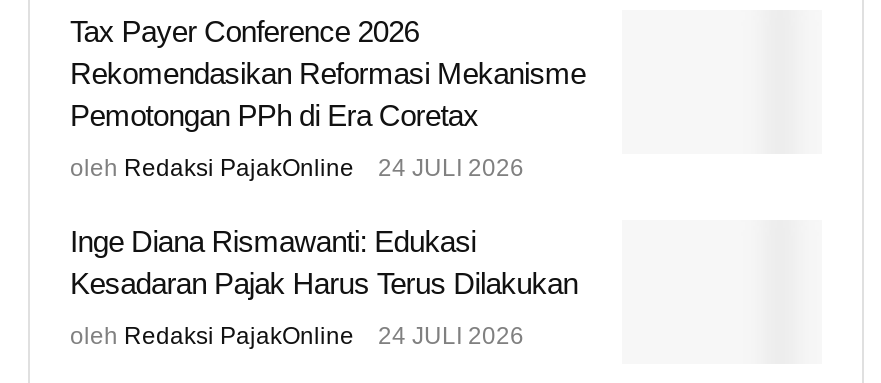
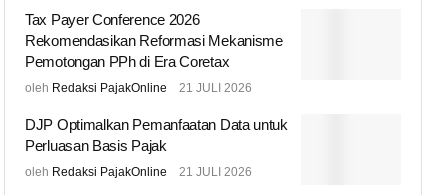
- oleh Redaksi PajakOnline 24 JULI 2026
+ oleh Redaksi PajakOnline 21 JULI 2026

- Inge Diana Rismawanti: Edukasi
- Kesadaran Pajak Harus Terus Dilakukan
+ DJP Optimalkan Pemanfaatan Data untuk
+ Perluasan Basis Pajak

- oleh Redaksi PajakOnline 24 JULI 2026
+ oleh Redaksi PajakOnline 21 JULI 2026
